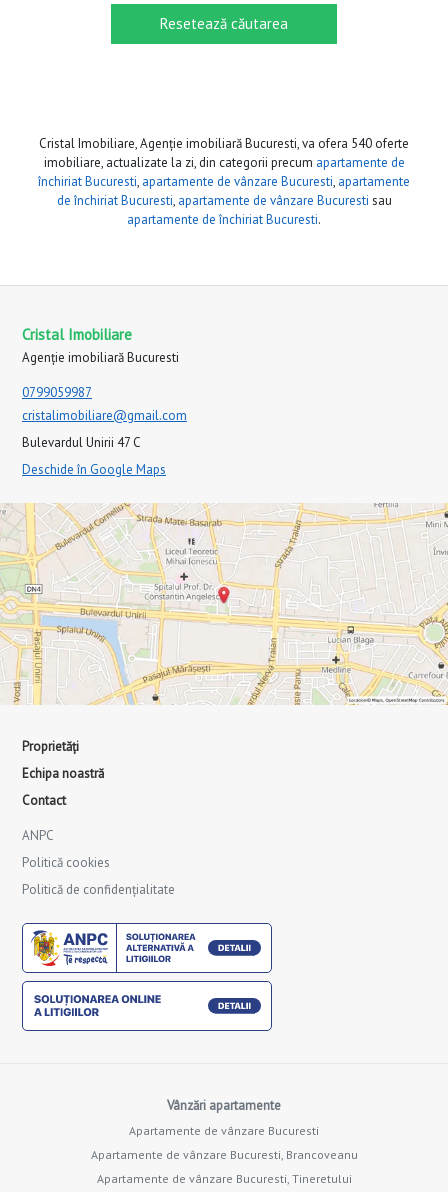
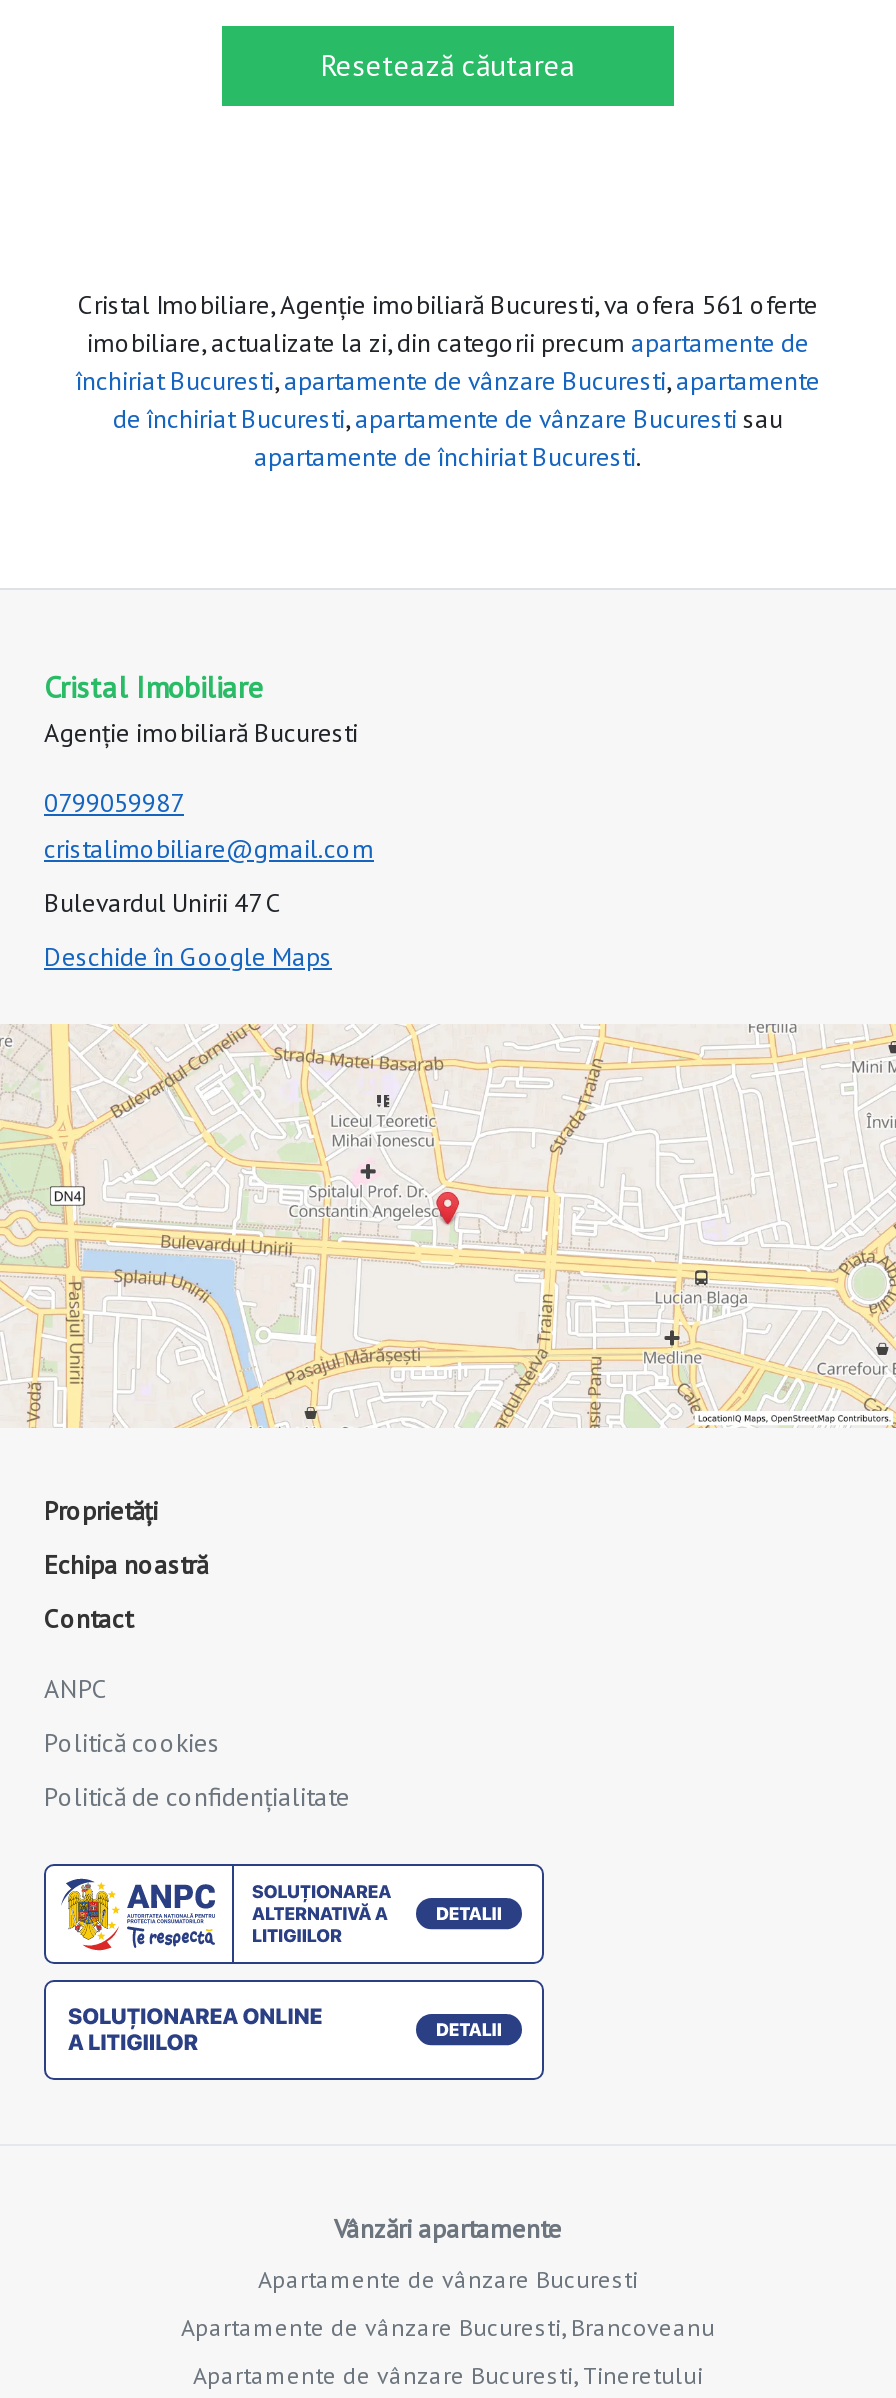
- Cristal Imobiliare, Agenție imobiliară Bucuresti, va ofera 540 oferte
+ Cristal Imobiliare, Agenție imobiliară Bucuresti, va ofera 561 oferte
